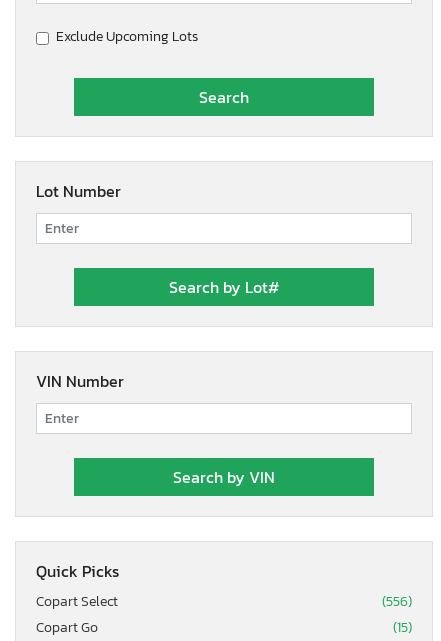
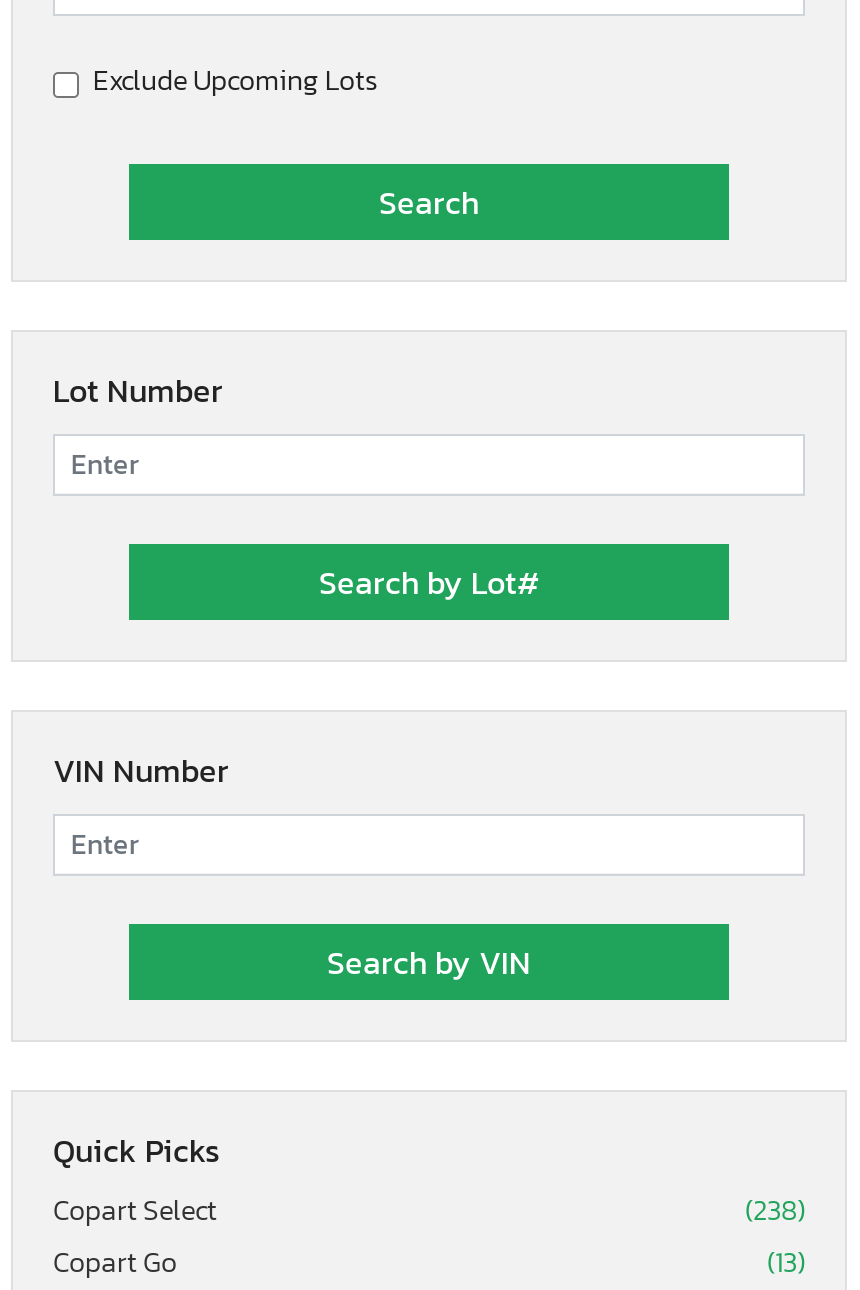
- (556)
+ (238)

- (15)
+ (13)
